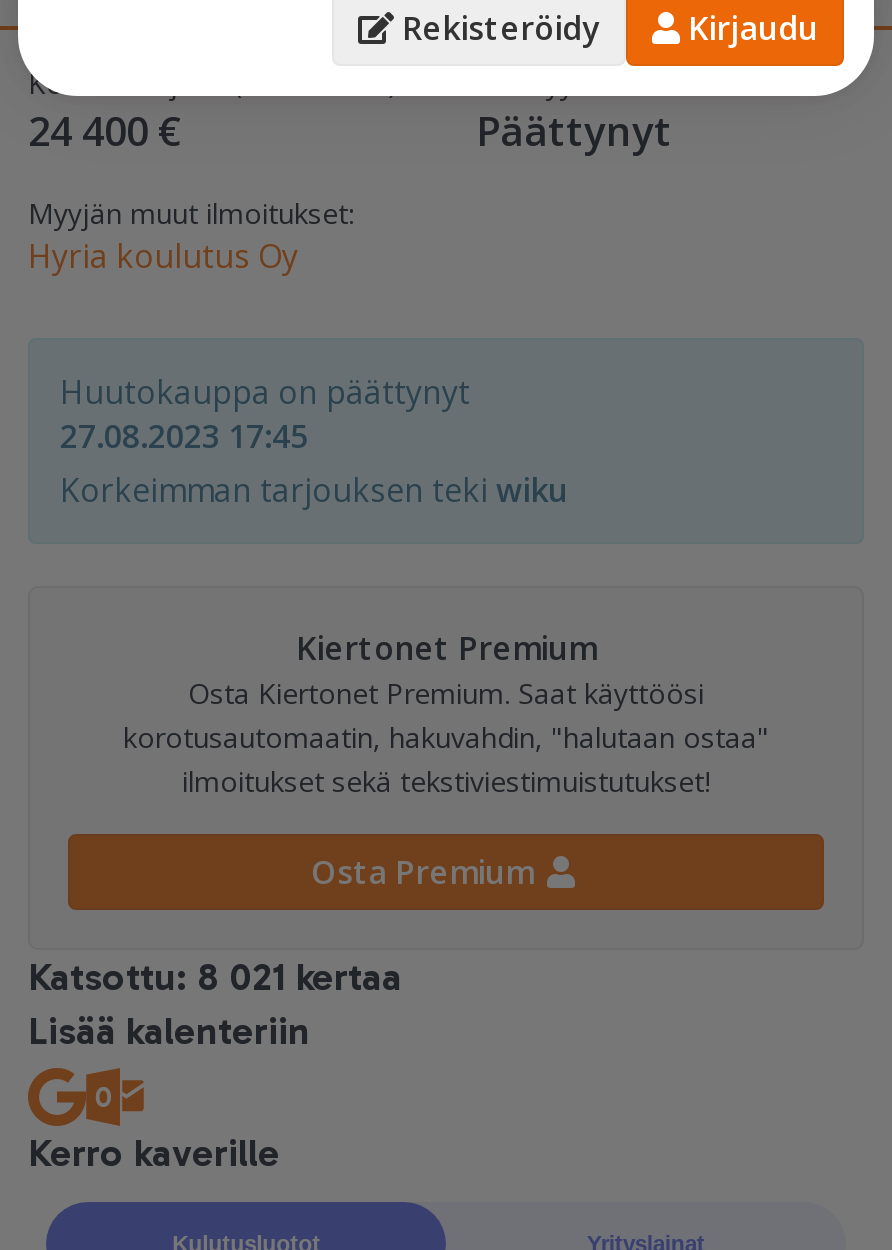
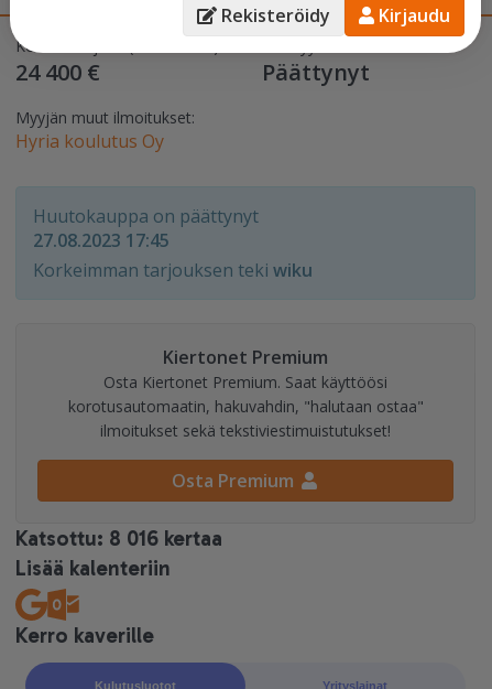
- Katsottu: 8 021 kertaa
+ Katsottu: 8 016 kertaa
